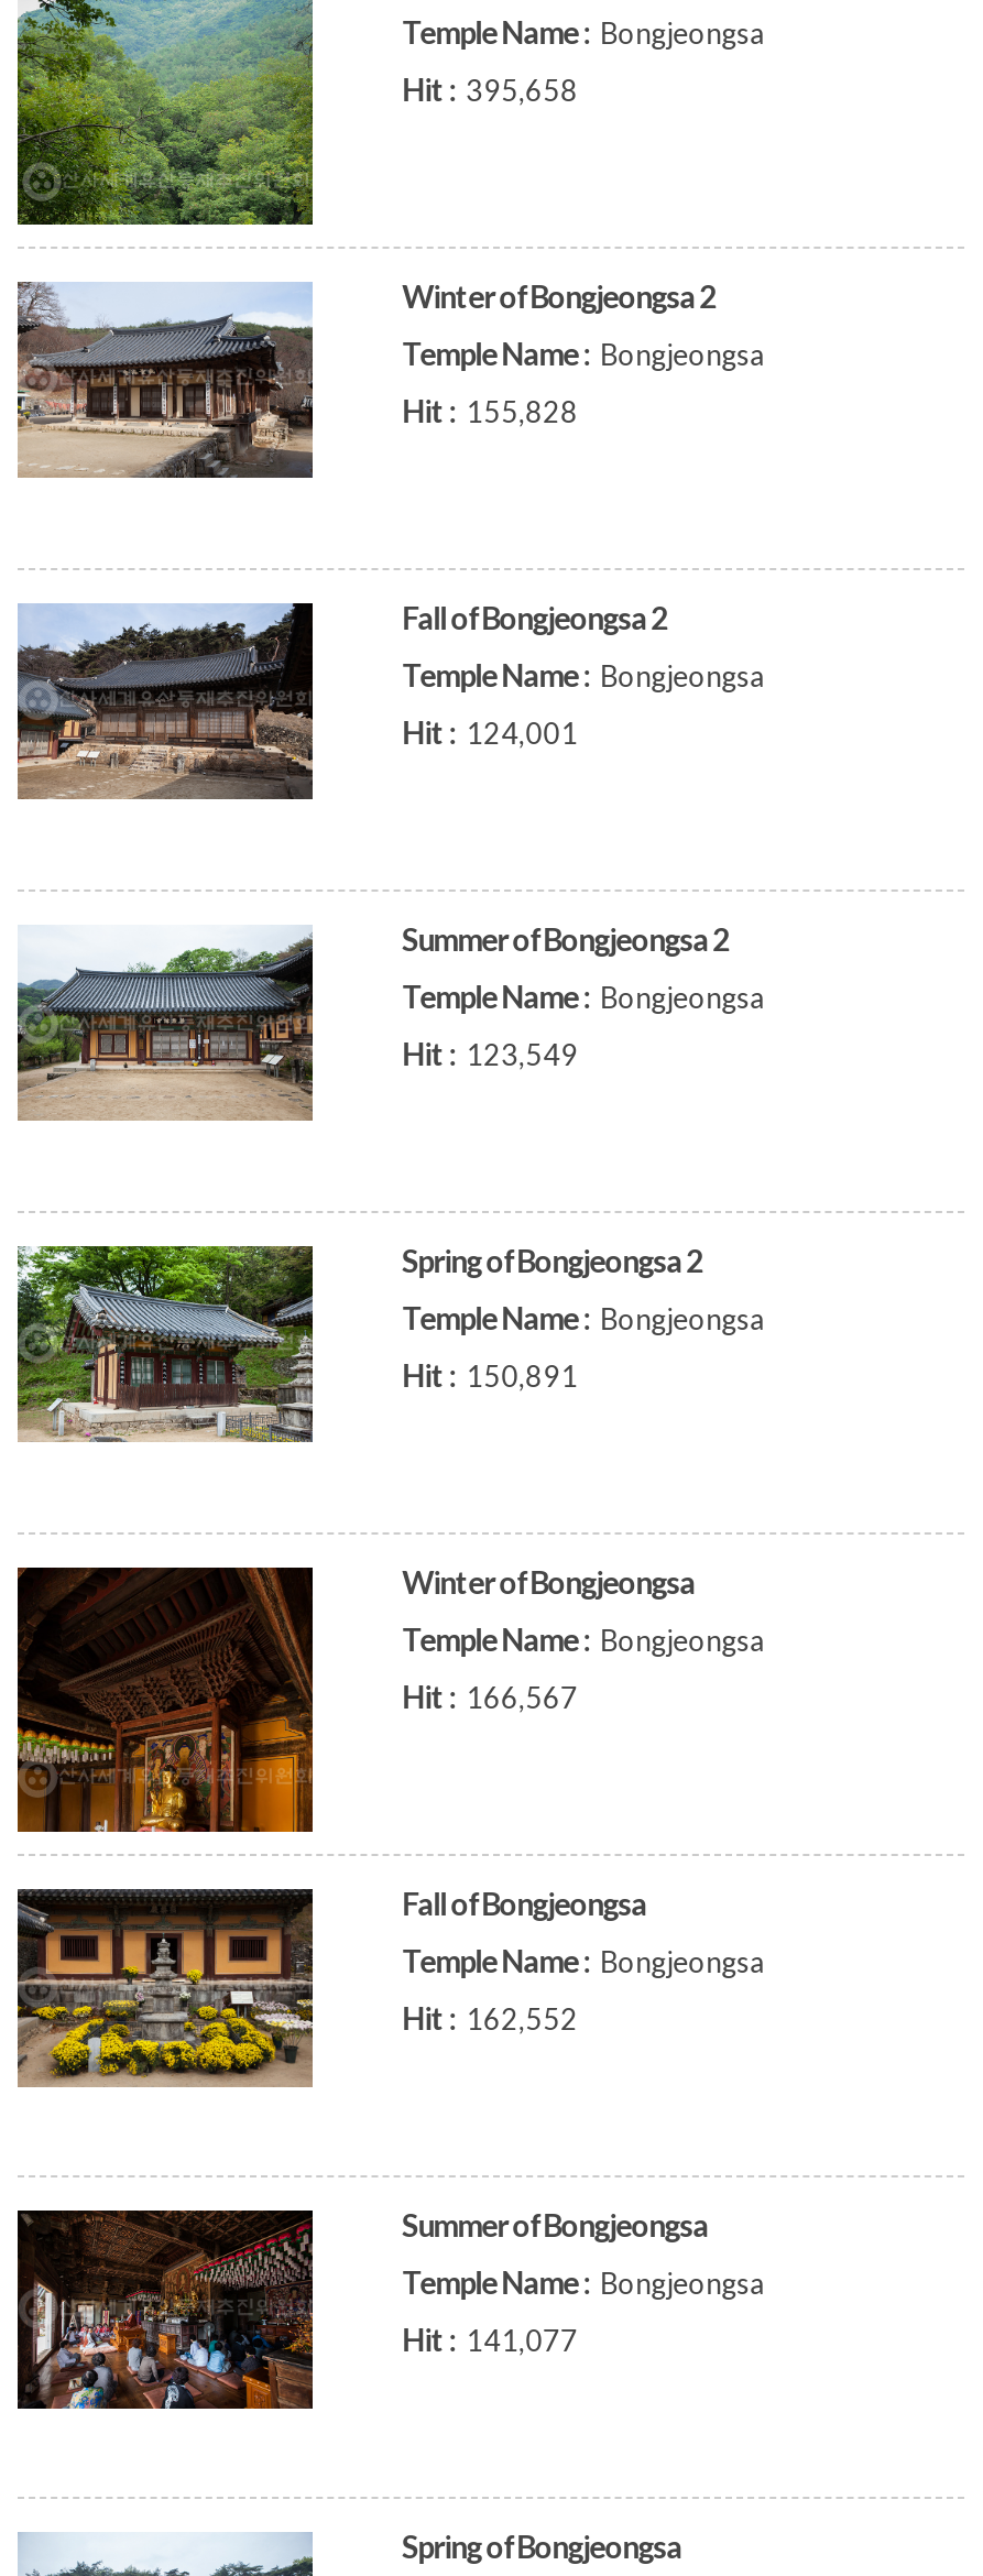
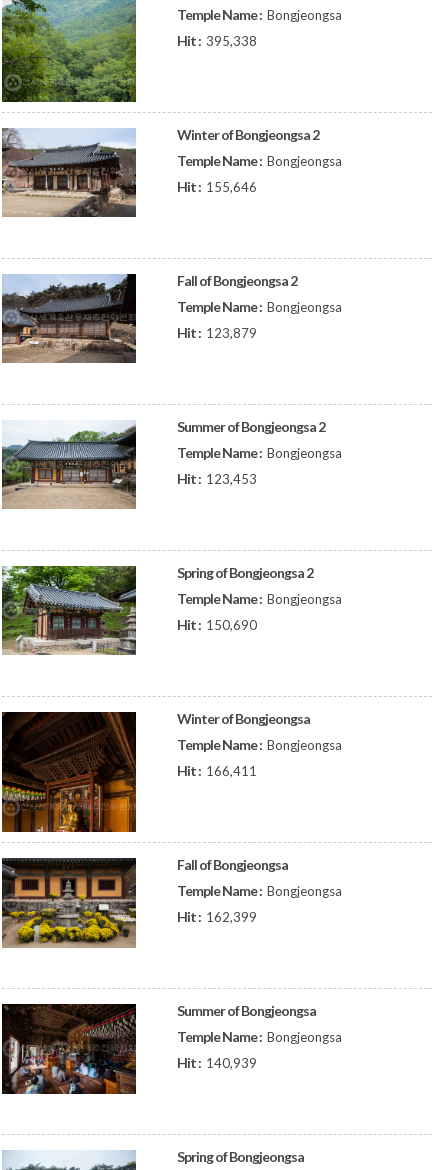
- Hit : 395,658
+ Hit : 395,338

- Hit : 155,828
+ Hit : 155,646

- Hit : 124,001
+ Hit : 123,879

- Hit : 123,549
+ Hit : 123,453

- Hit : 150,891
+ Hit : 150,690

- Hit : 166,567
+ Hit : 166,411

- Hit : 162,552
+ Hit : 162,399

- Hit : 141,077
+ Hit : 140,939
